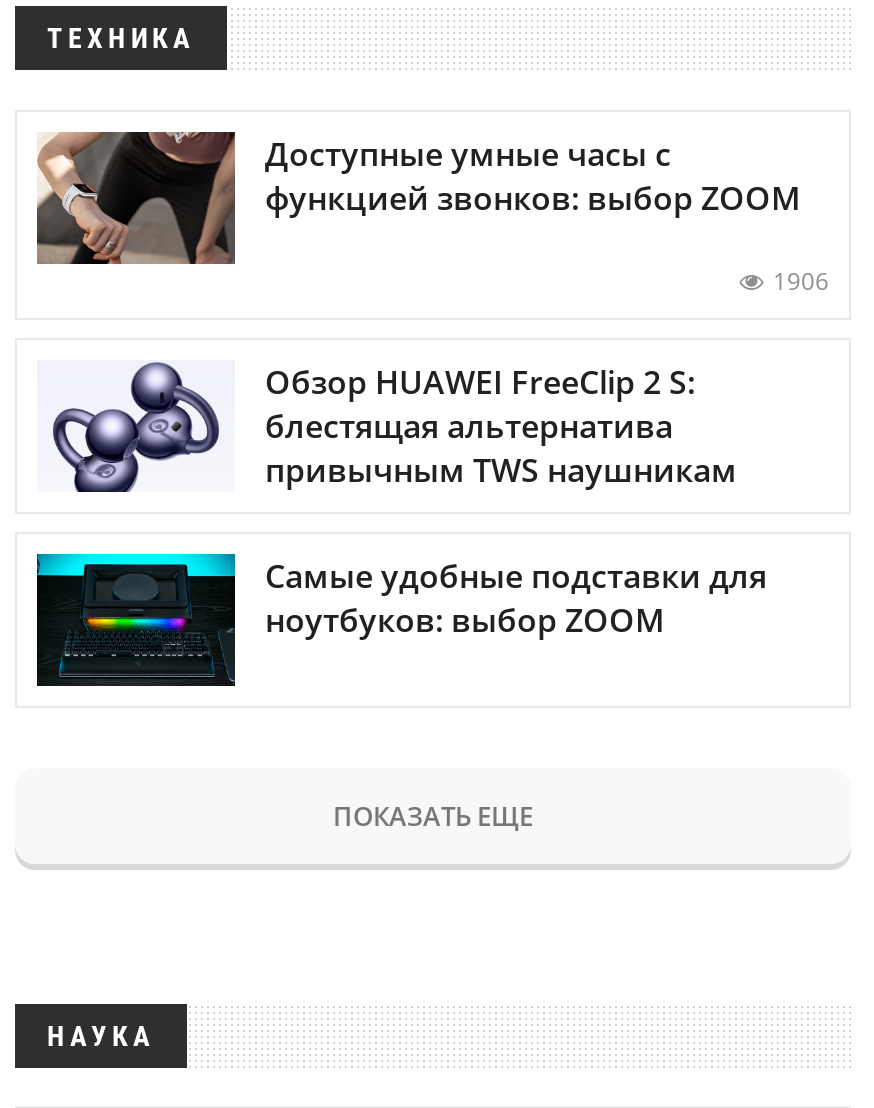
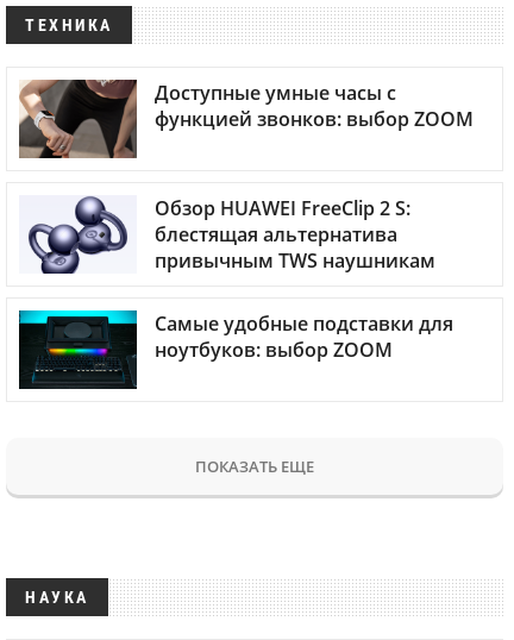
- 1906
